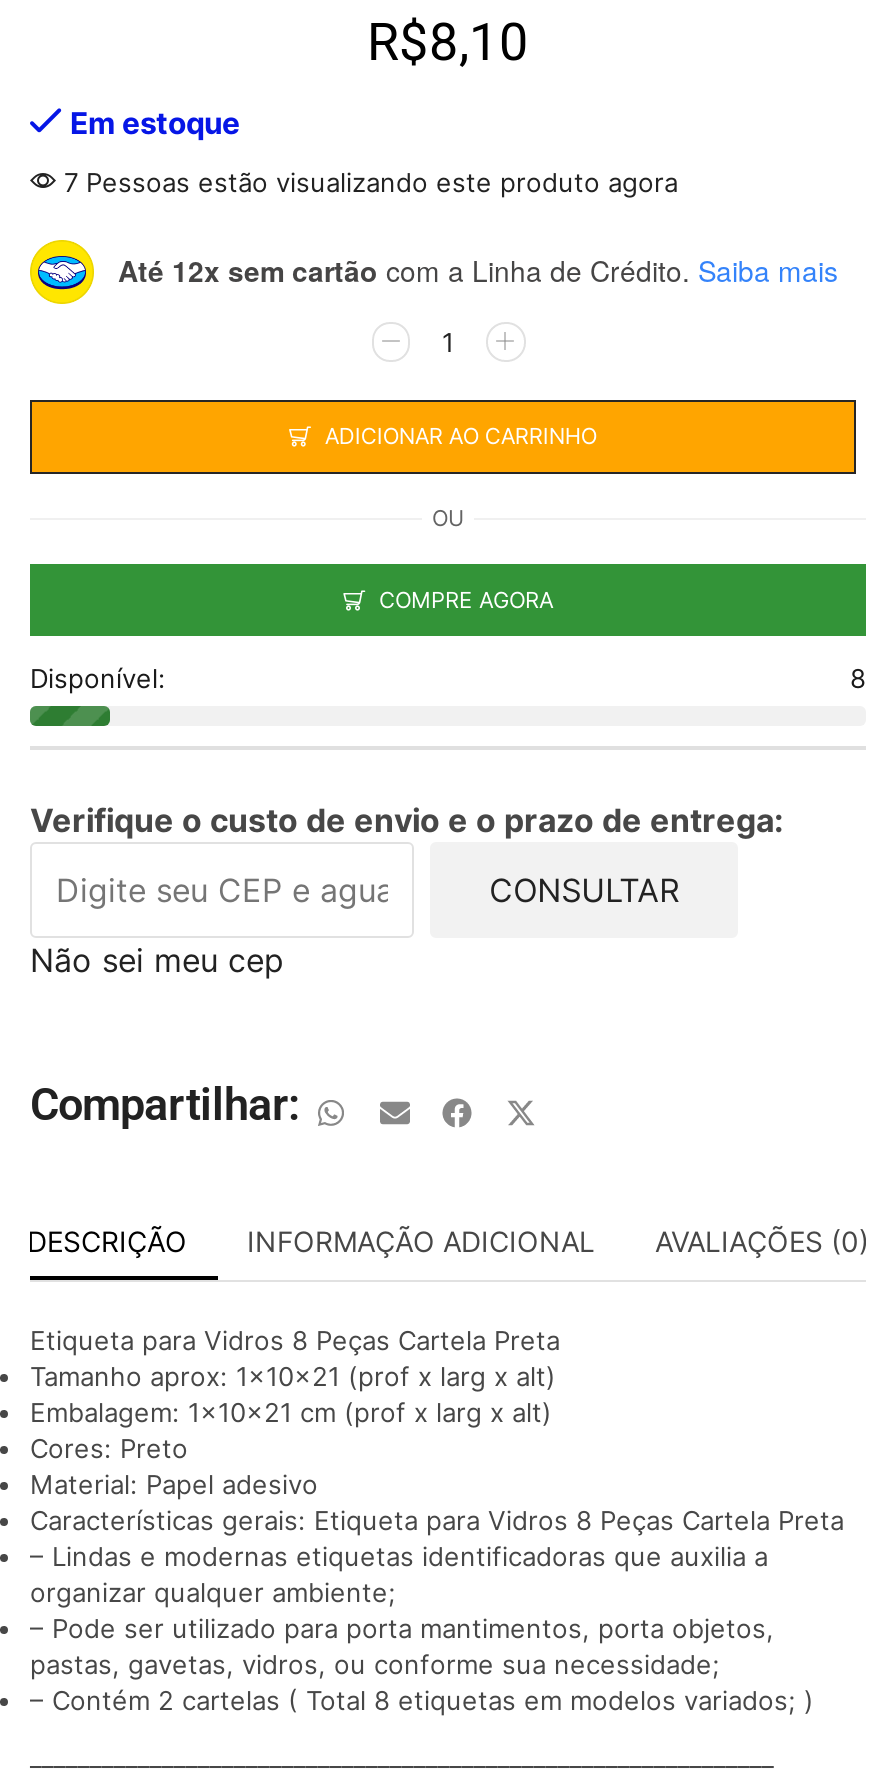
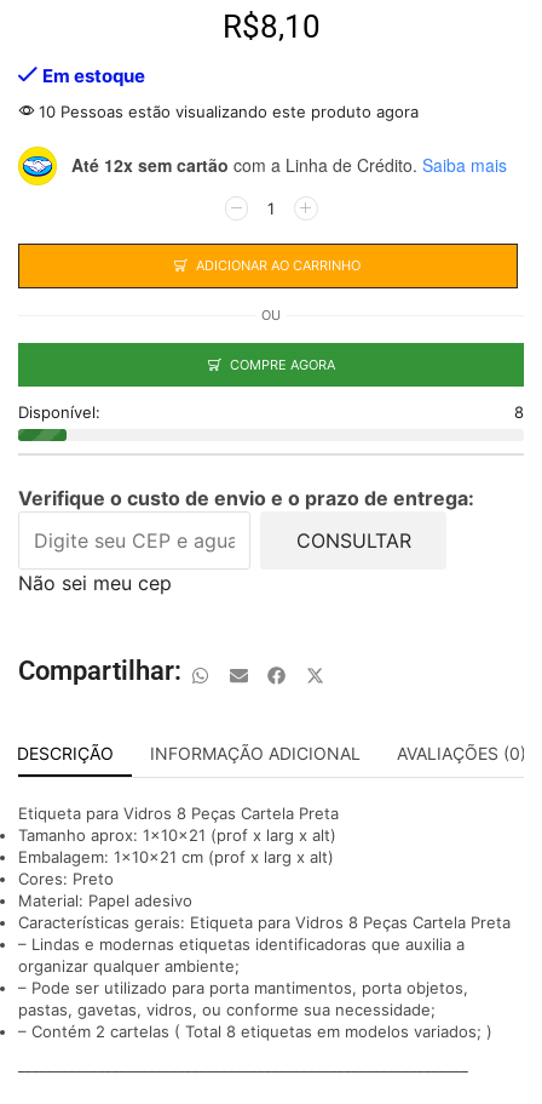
- 7 Pessoas estão visualizando este produto agora
+ 10 Pessoas estão visualizando este produto agora
